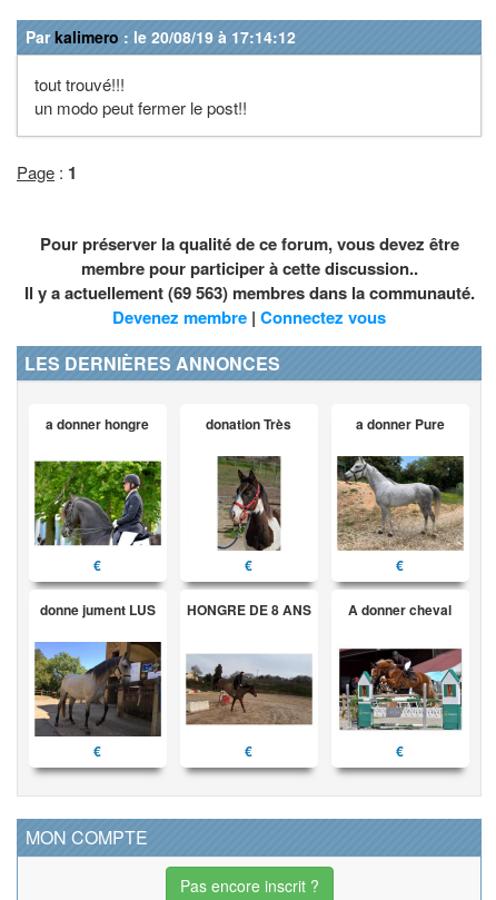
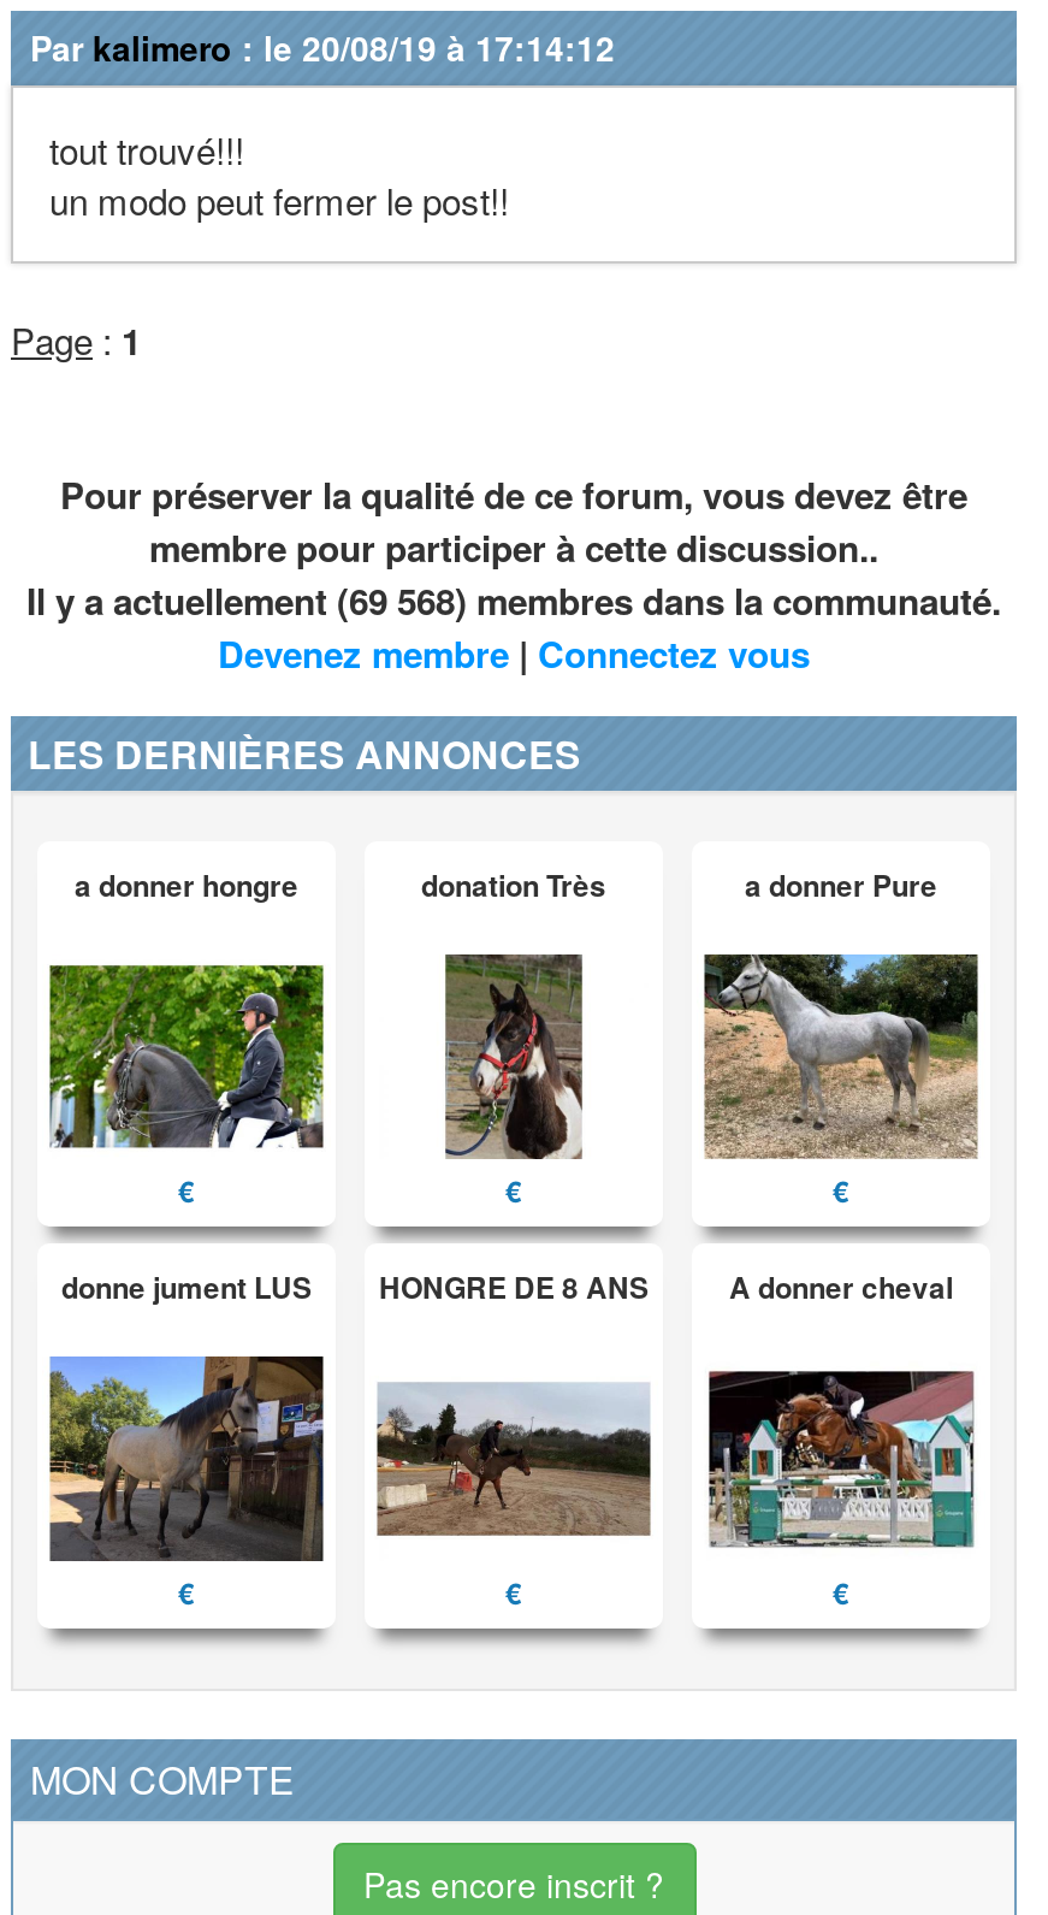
- Il y a actuellement (69 563) membres dans la communauté.
+ Il y a actuellement (69 568) membres dans la communauté.
